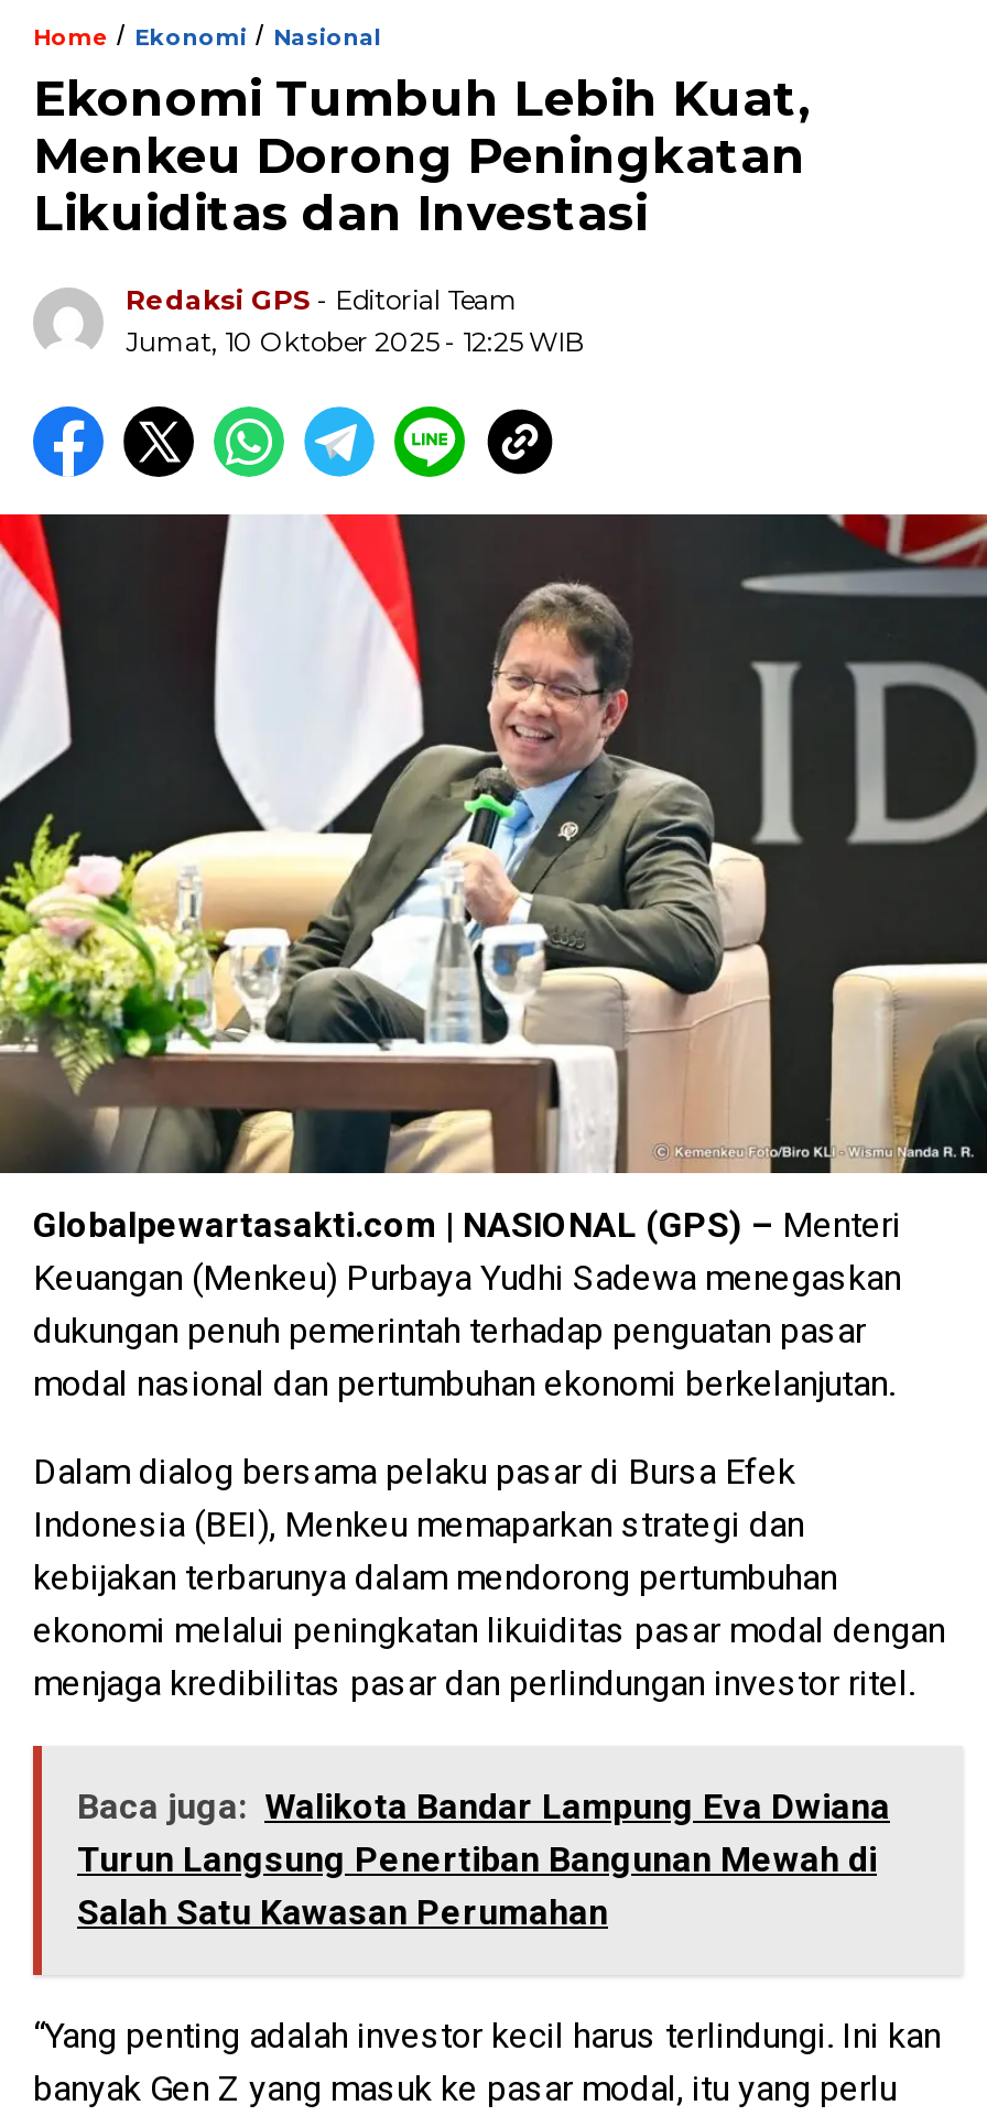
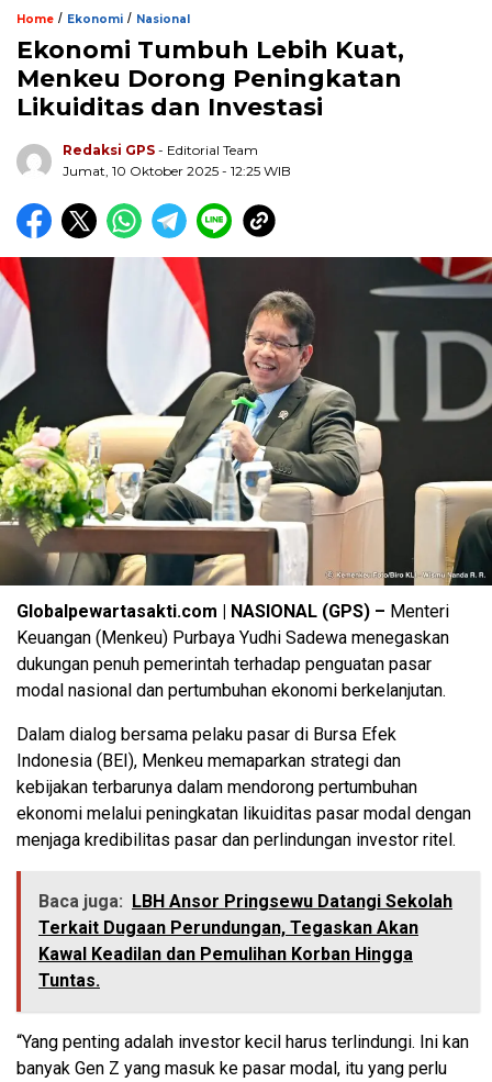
- Baca juga: Walikota Bandar Lampung Eva Dwiana
- Turun Langsung Penertiban Bangunan Mewah di
- Salah Satu Kawasan Perumahan
+ Baca juga: LBH Ansor Pringsewu Datangi Sekolah
+ Terkait Dugaan Perundungan, Tegaskan Akan
+ Kawal Keadilan dan Pemulihan Korban Hingga
+ Tuntas.
